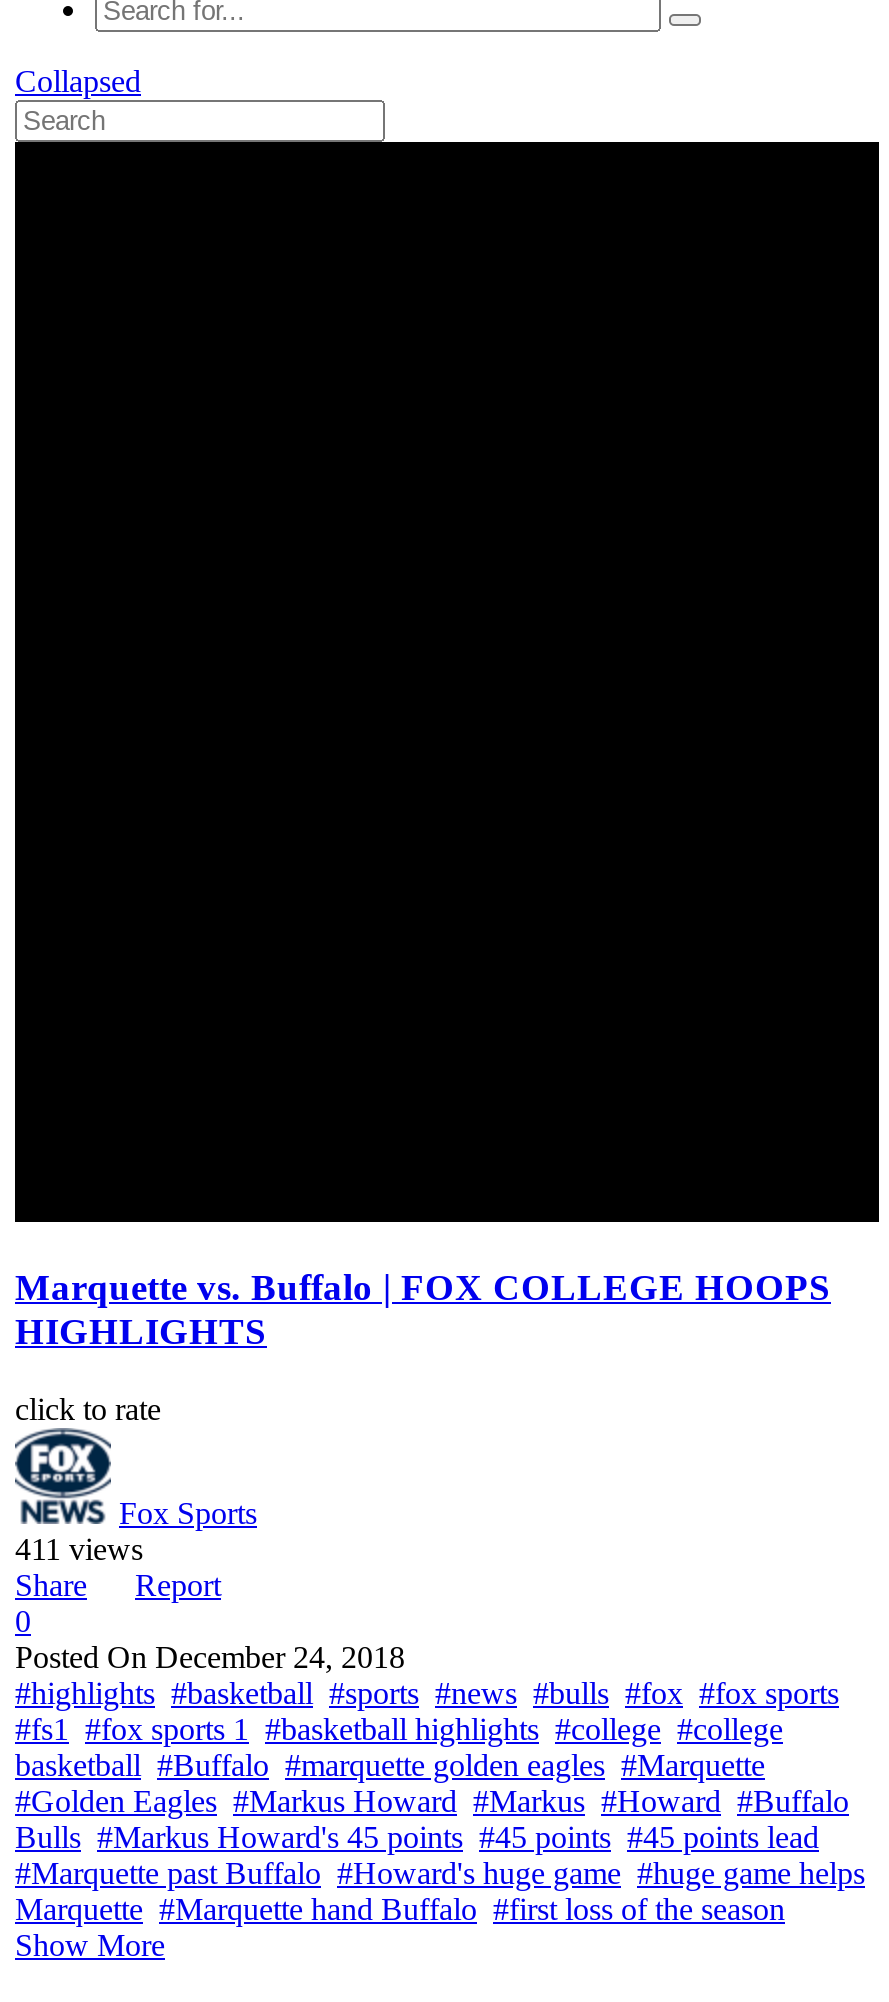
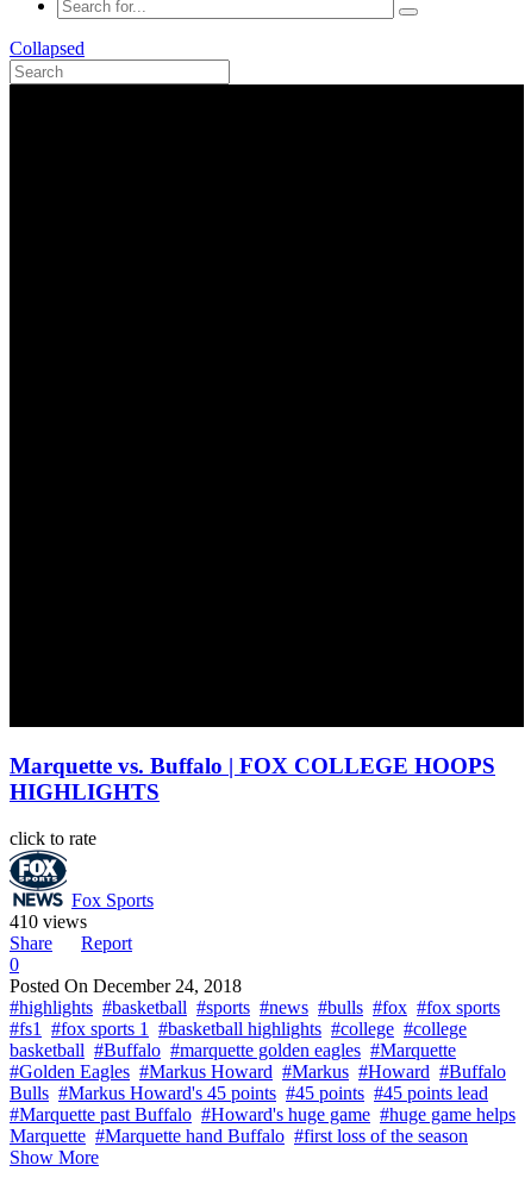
- 411 views
+ 410 views
